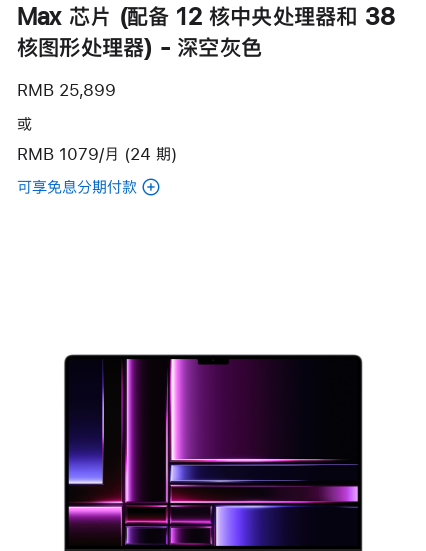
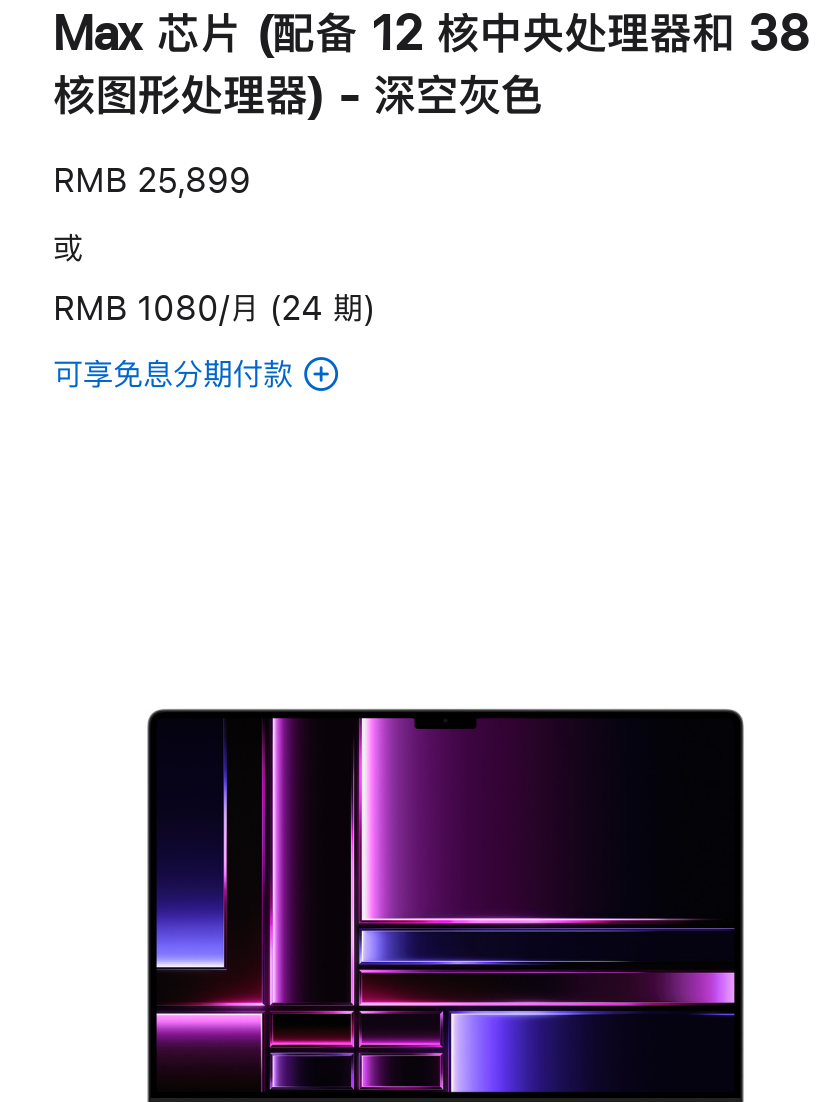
- RMB 1079/月 (24 期)
+ RMB 1080/月 (24 期)
